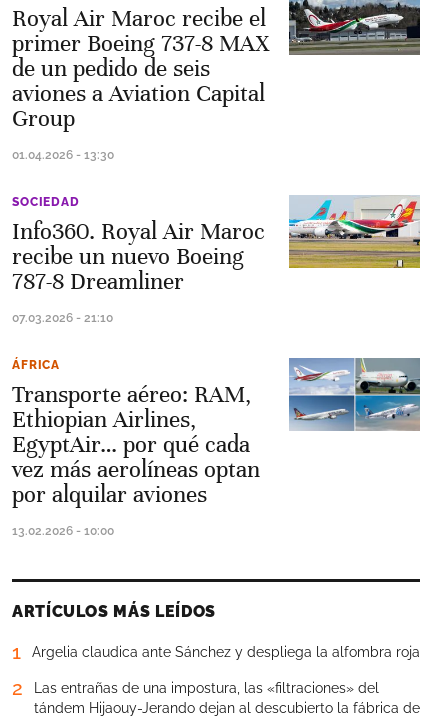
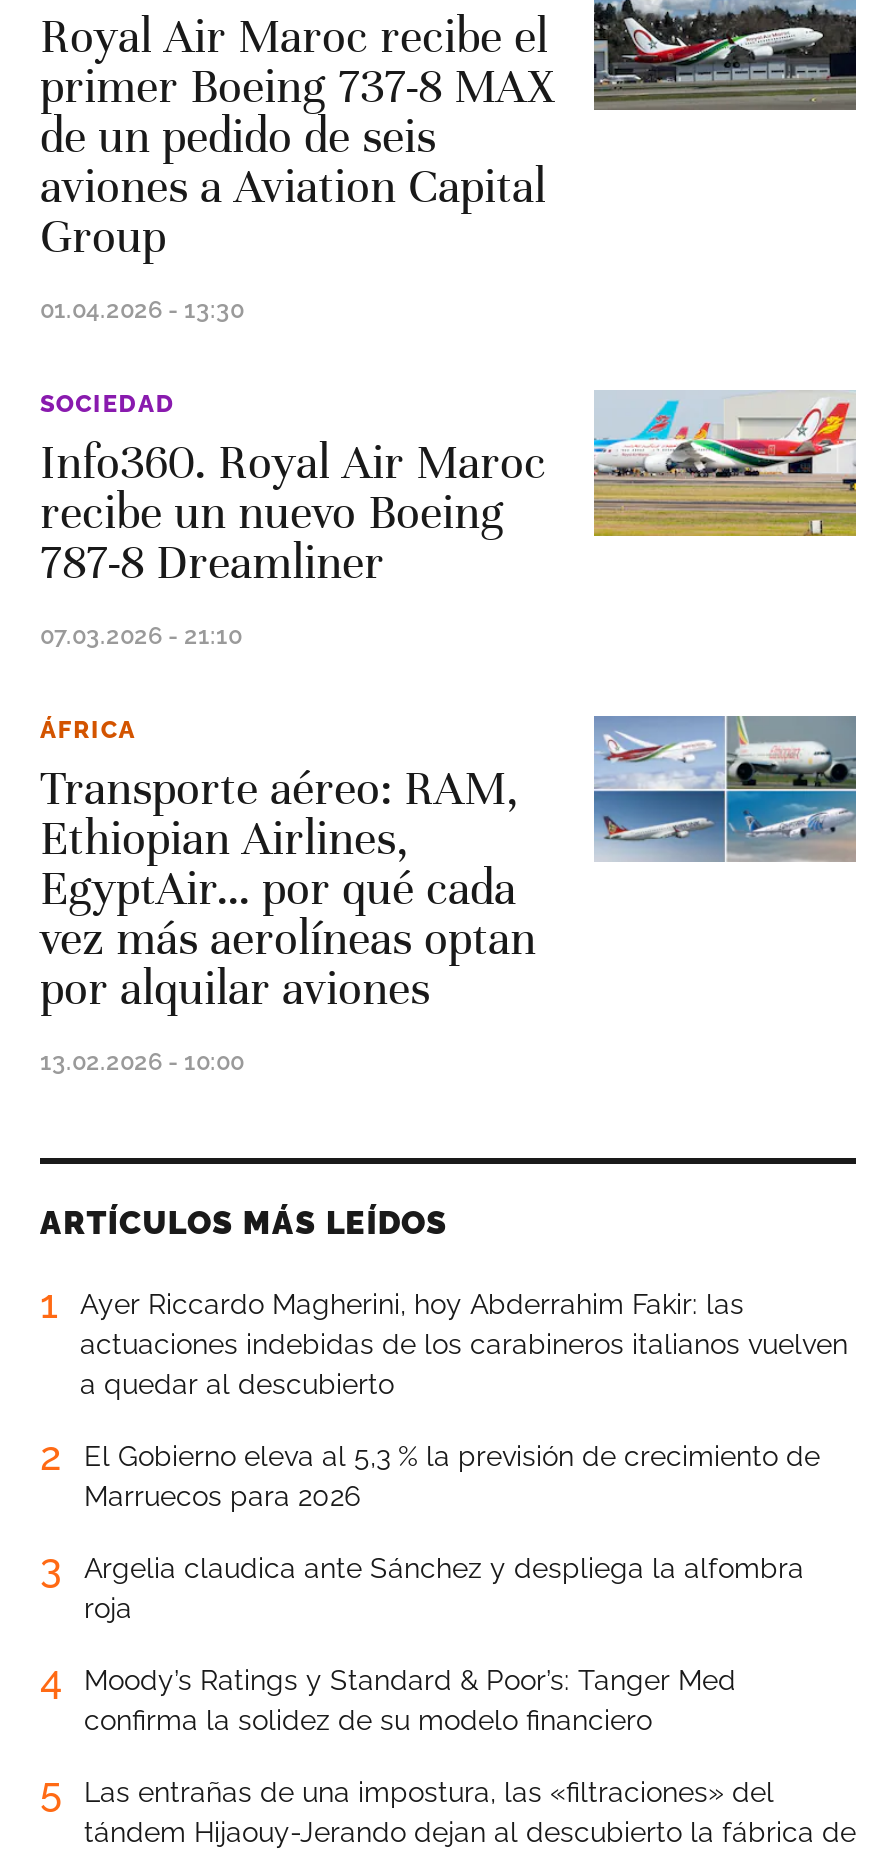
- Argelia claudica ante Sánchez y despliega la alfombra roja
+ Ayer Riccardo Magherini, hoy Abderrahim Fakir: las
+ actuaciones indebidas de los carabineros italianos vuelven
+ a quedar al descubierto

+ El Gobierno eleva al 5,3 % la previsión de crecimiento de
+ Marruecos para 2026
+ 3
+ Argelia claudica ante Sánchez y despliega la alfombra
+ roja
+ 4
+ Moody’s Ratings y Standard & Poor’s: Tanger Med
+ confirma la solidez de su modelo financiero
+ 5
